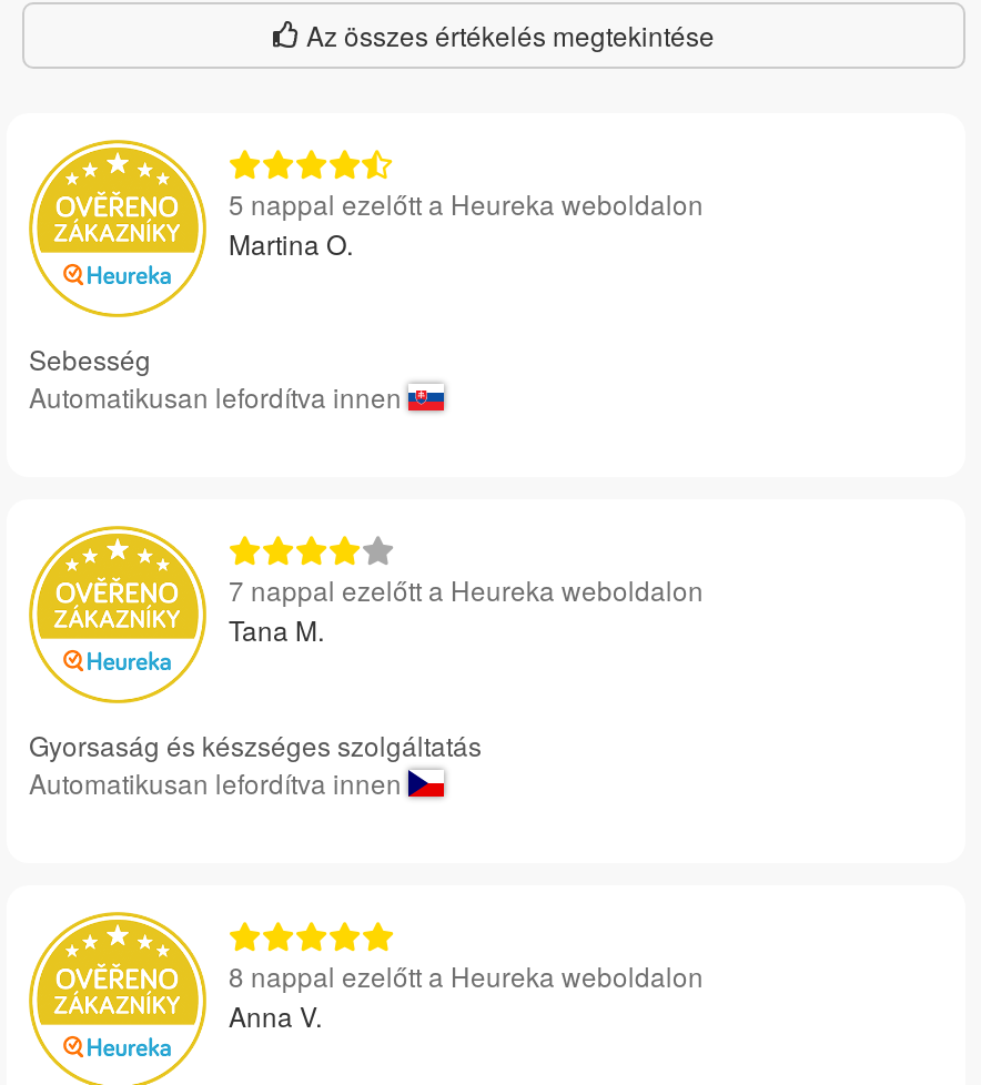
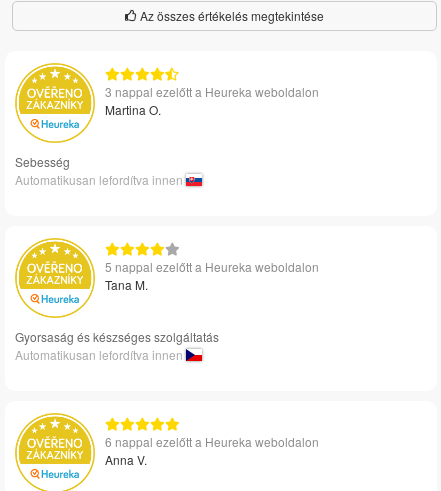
+ 3 nappal ezelőtt a Heureka weboldalon

moved down: 5 nappal ezelőtt a Heureka weboldalon

- 7 nappal ezelőtt a Heureka weboldalon

- 8 nappal ezelőtt a Heureka weboldalon
+ 6 nappal ezelőtt a Heureka weboldalon
